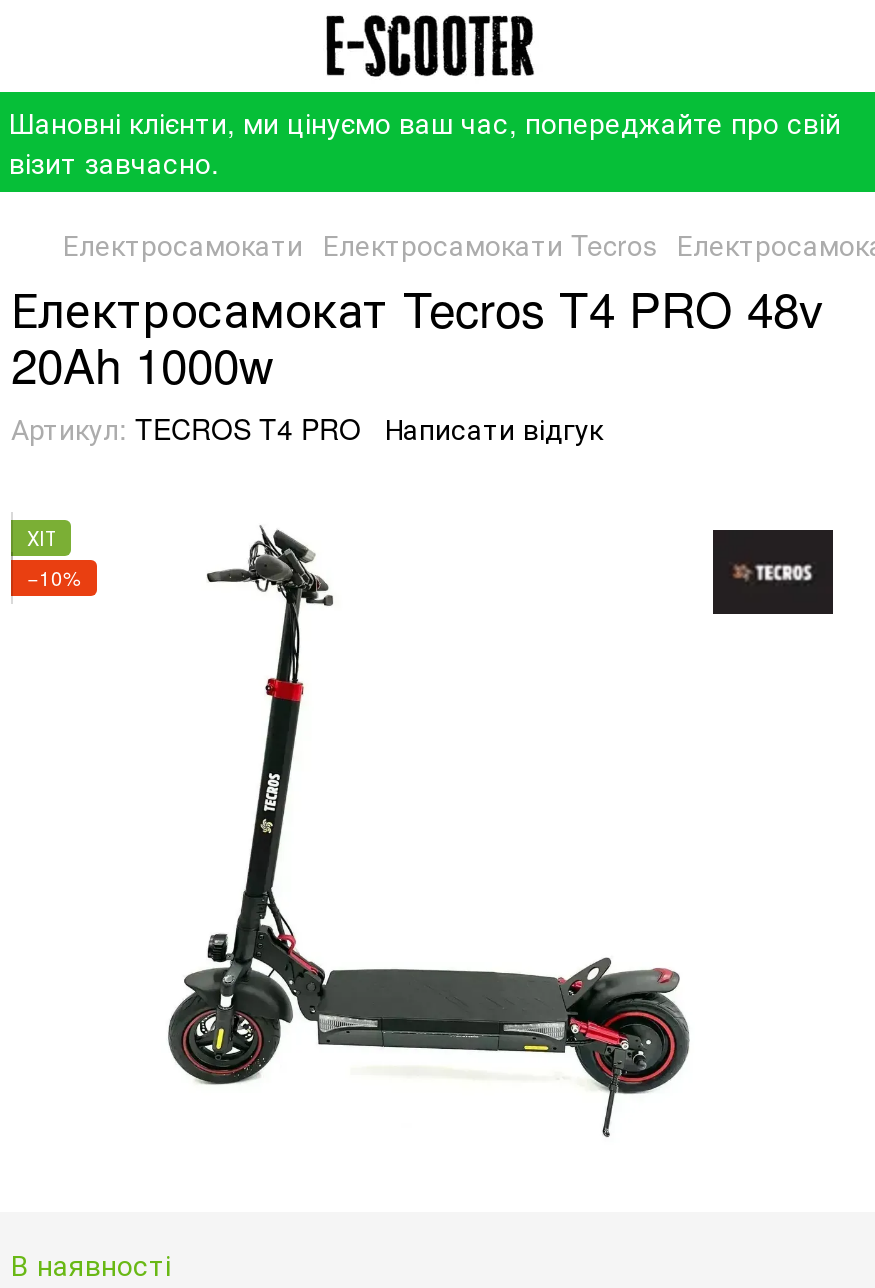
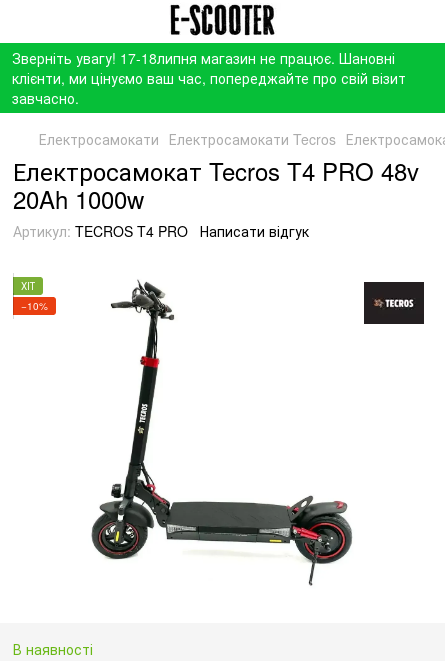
- Шановні клієнти, ми цінуємо ваш час, попереджайте про свій
- візит завчасно.
+ Зверніть увагу! 17-18липня магазин не працює. Шановні
+ клієнти, ми цінуємо ваш час, попереджайте про свій візит
+ завчасно.
